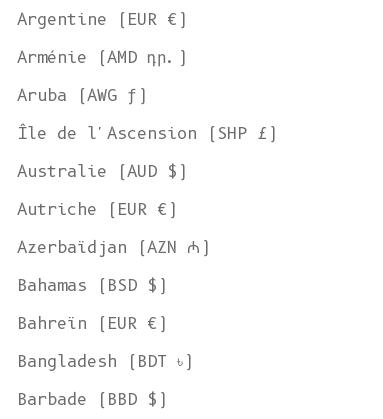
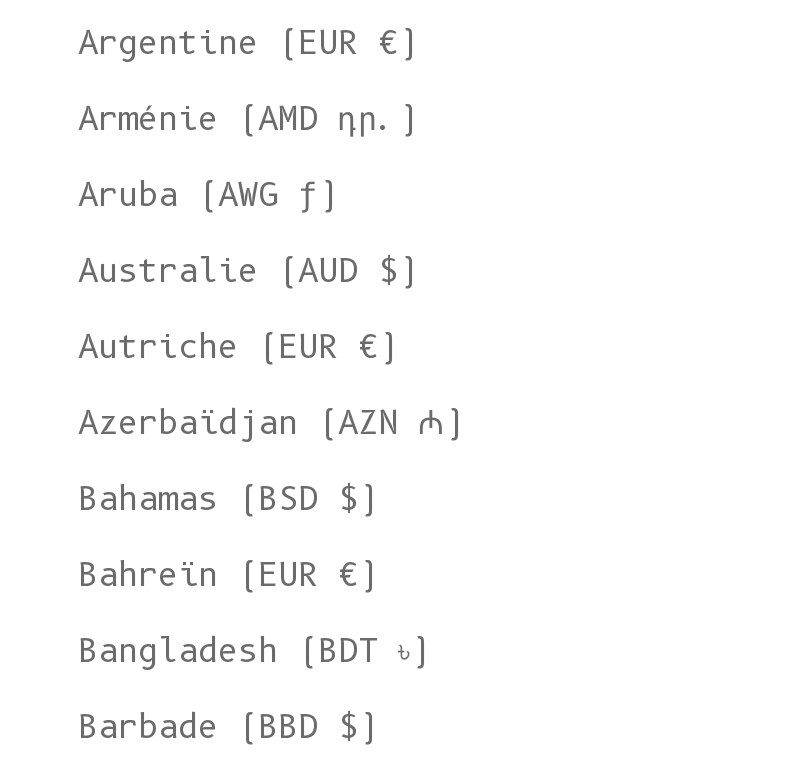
- Île de l'Ascension (SHP £)
